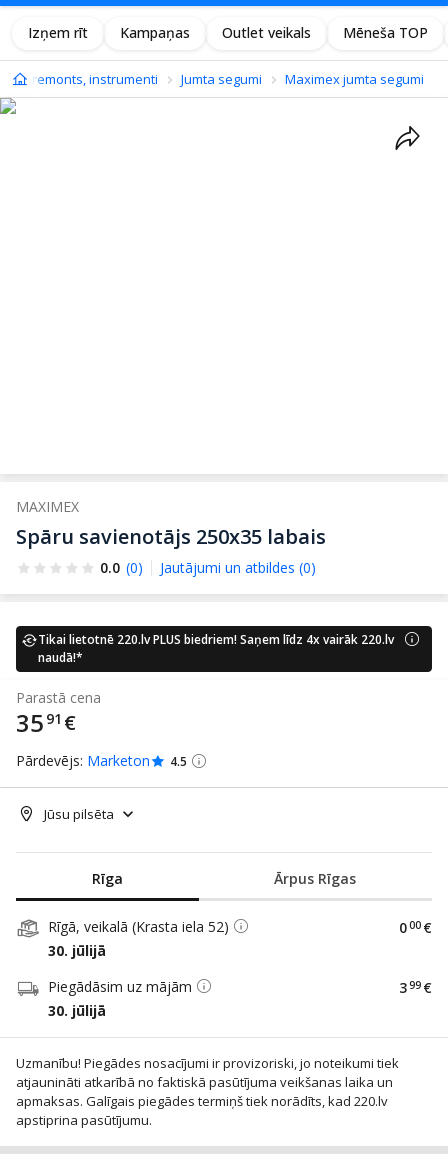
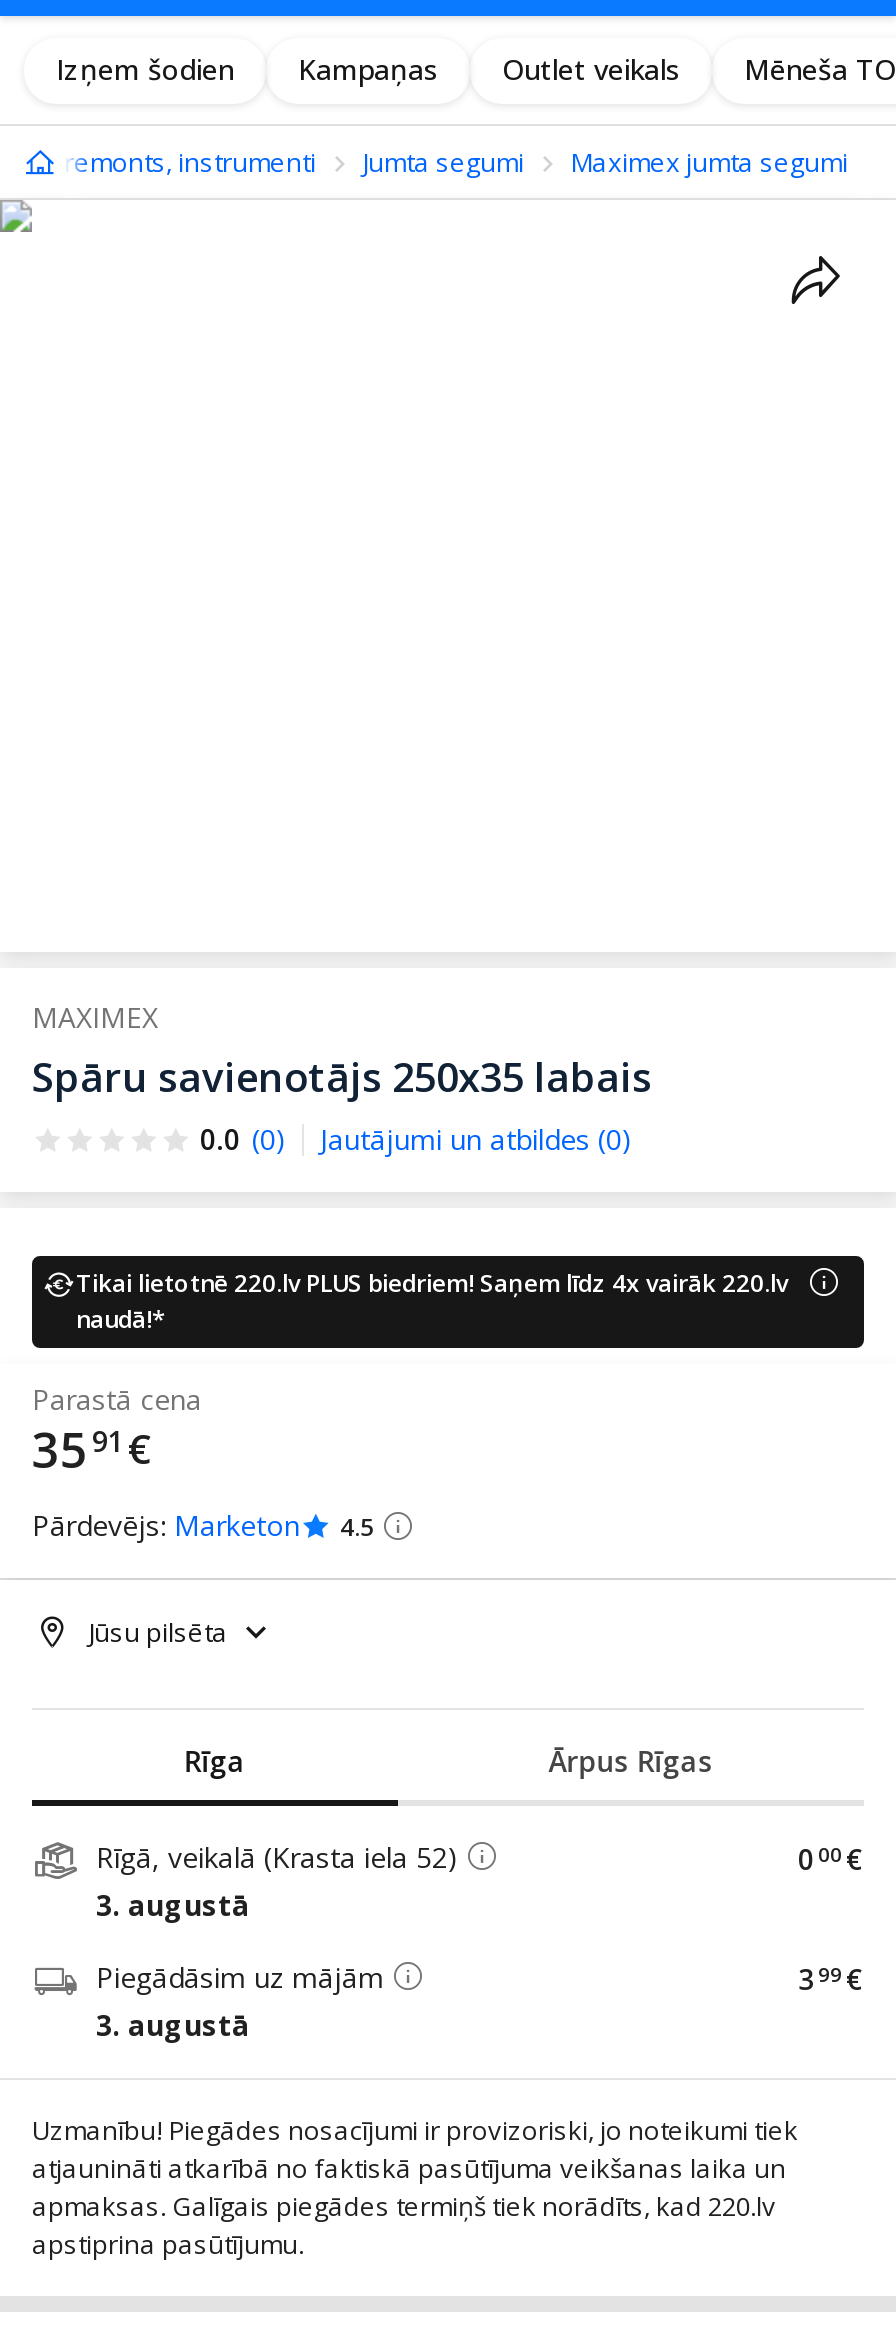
- Izņem rīt
+ Izņem šodien

- 30. jūlijā
+ 3. augustā

- 30. jūlijā
+ 3. augustā
